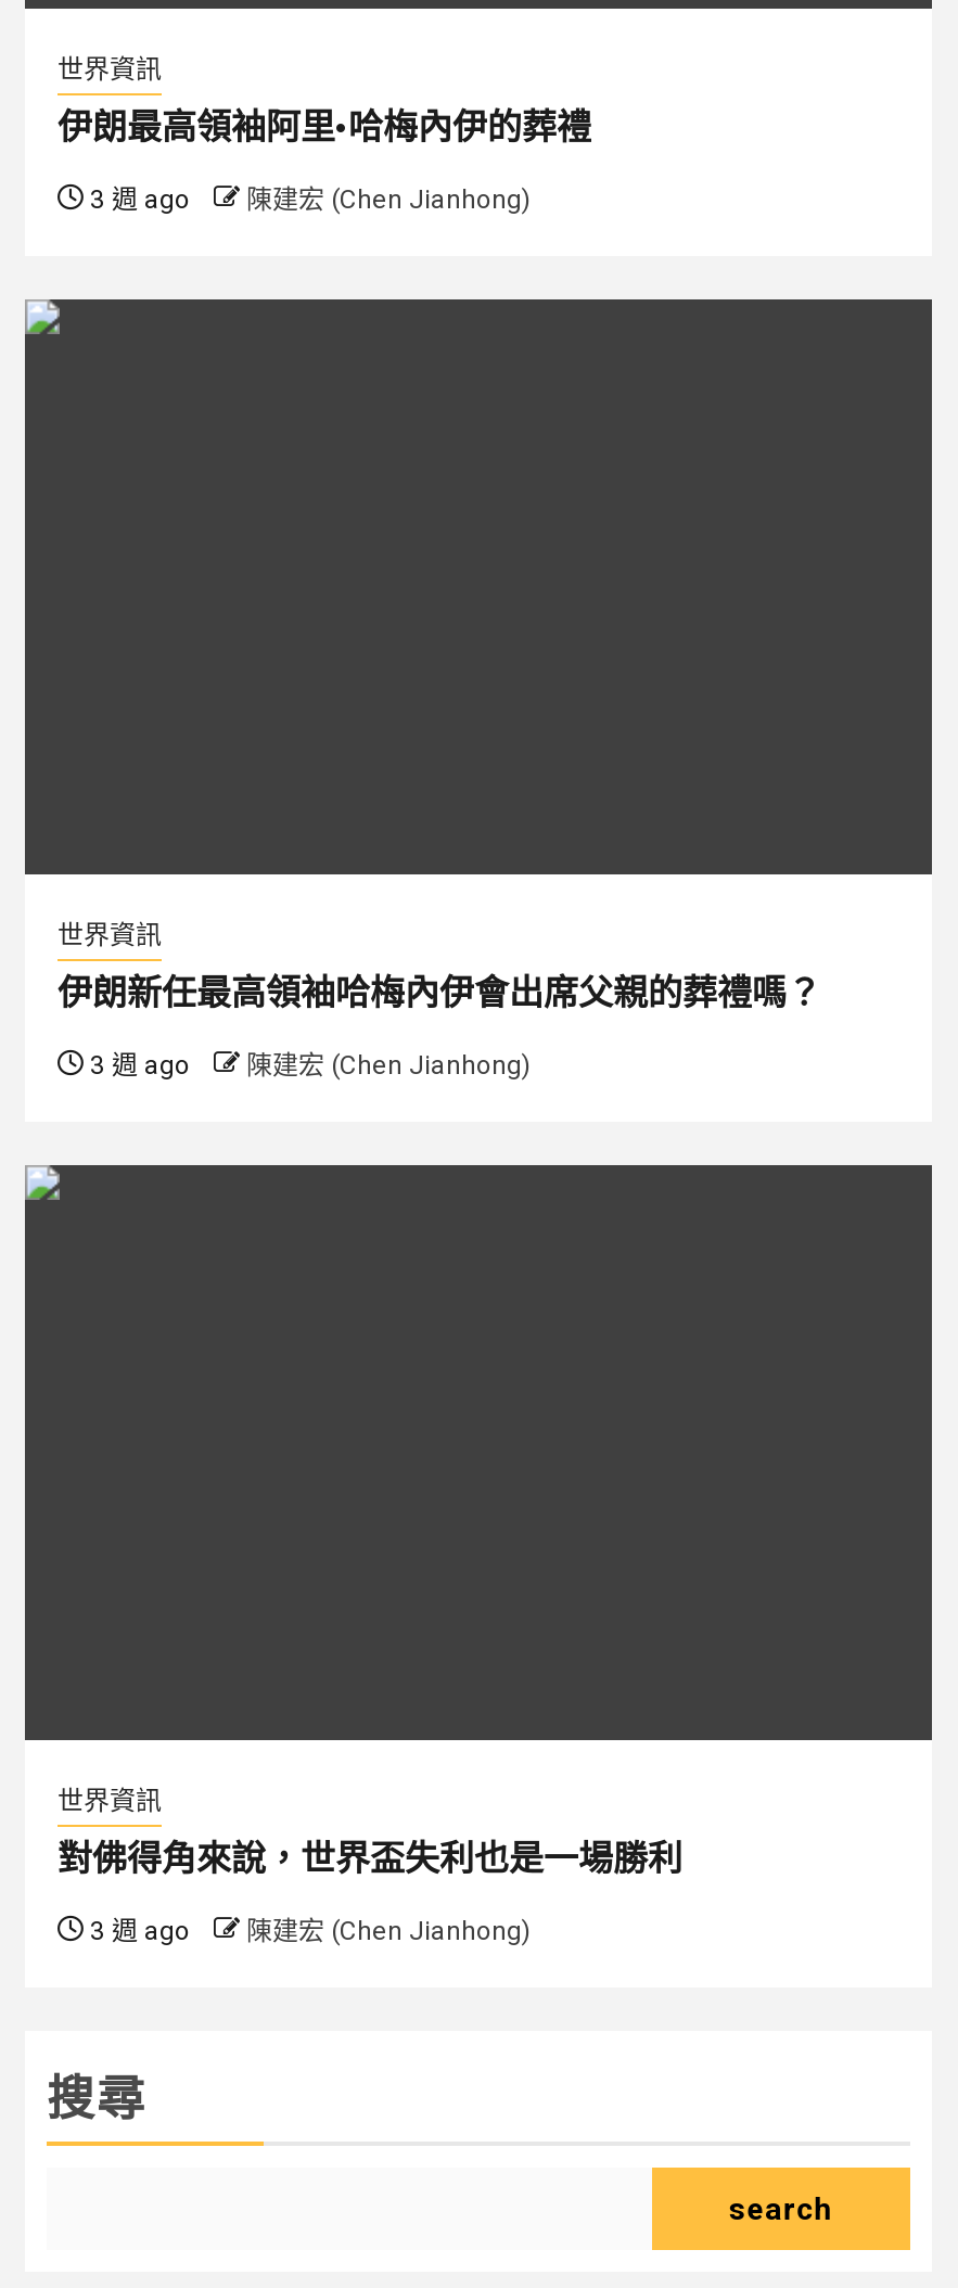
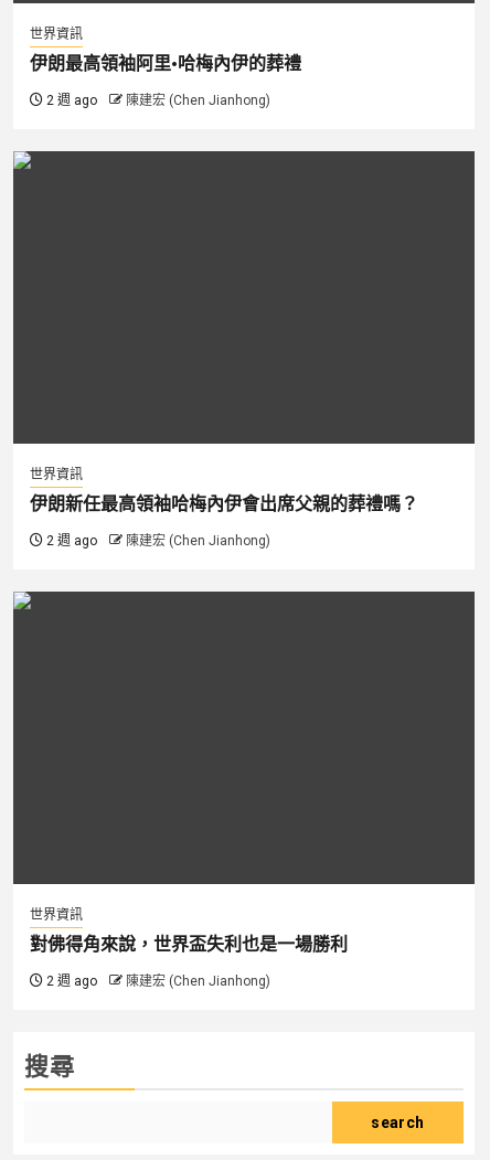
- 3 週 ago 陳建宏 (Chen Jianhong)
+ 2 週 ago 陳建宏 (Chen Jianhong)

- 3 週 ago 陳建宏 (Chen Jianhong)
+ 2 週 ago 陳建宏 (Chen Jianhong)

- 3 週 ago 陳建宏 (Chen Jianhong)
+ 2 週 ago 陳建宏 (Chen Jianhong)
